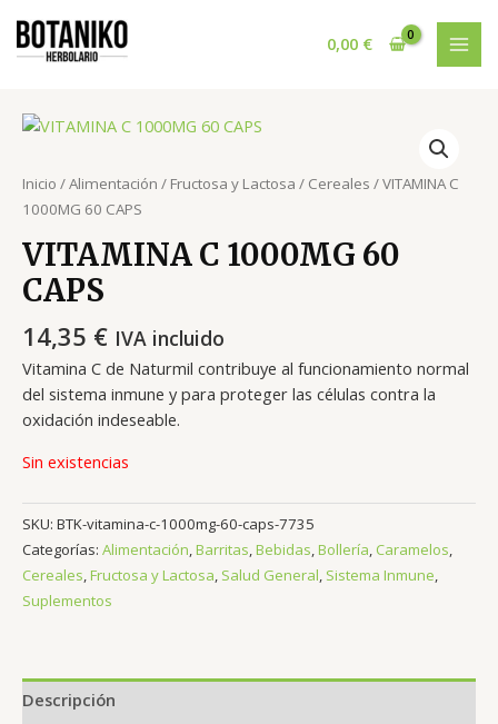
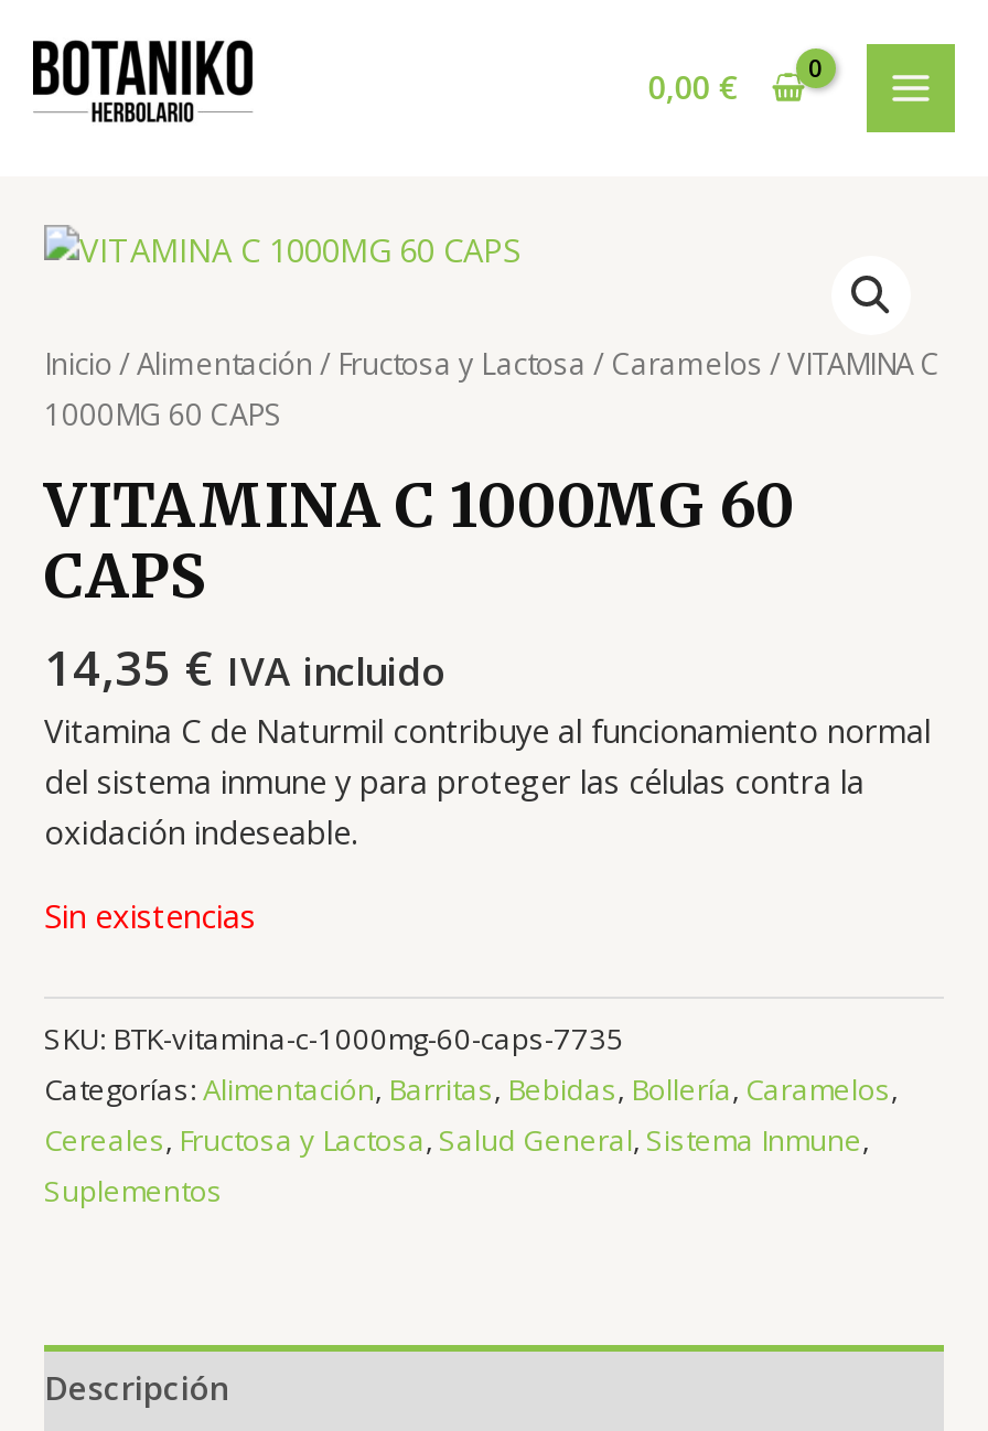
- Inicio /Alimentación / Fructosa y Lactosa / Cereales / VITAMINA C
+ Inicio /Alimentación / Fructosa y Lactosa / Caramelos / VITAMINA C
